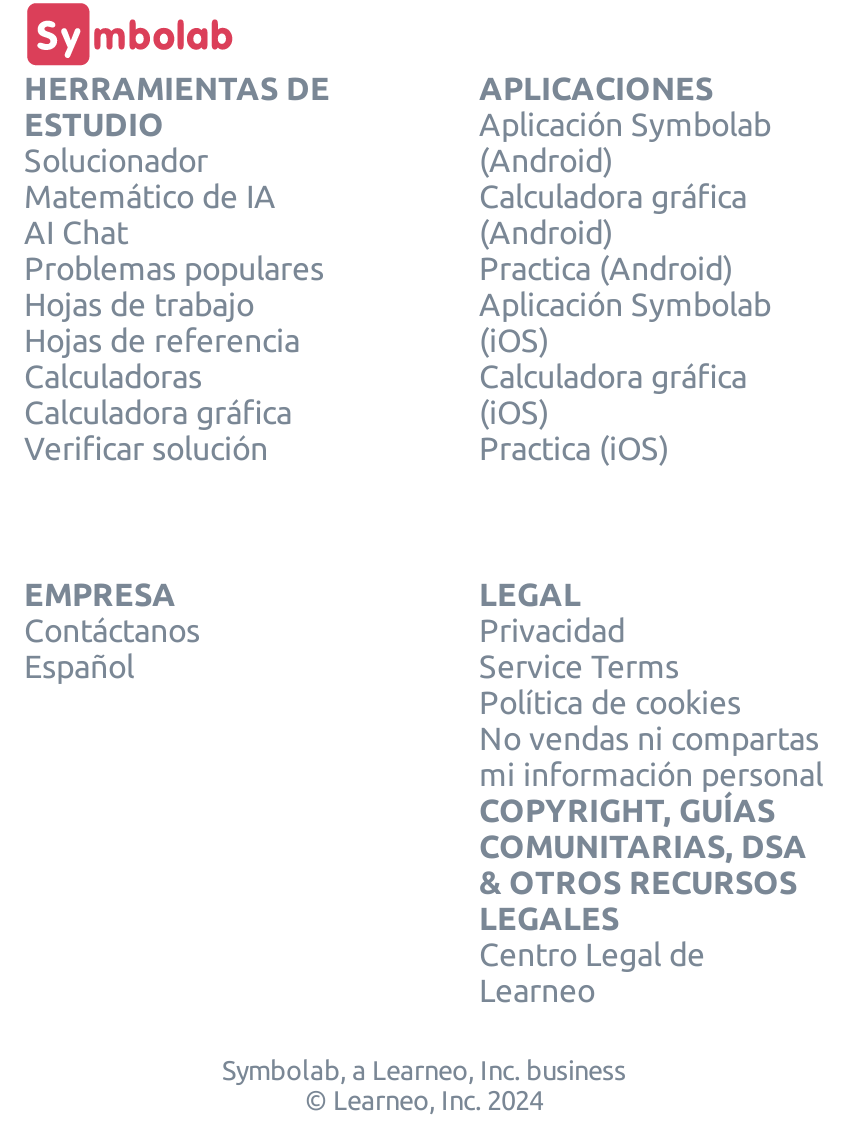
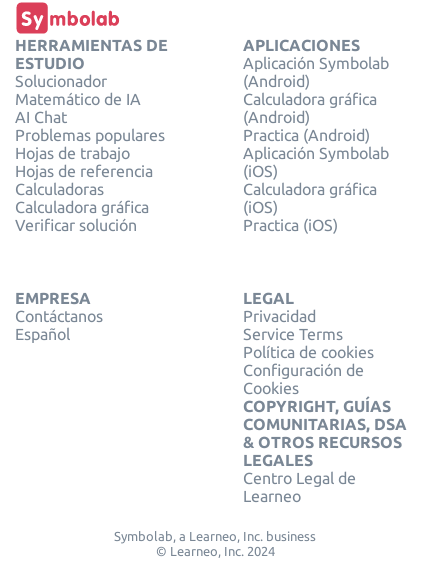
- No vendas ni compartas
- mi información personal
+ Configuración de
+ Cookies
